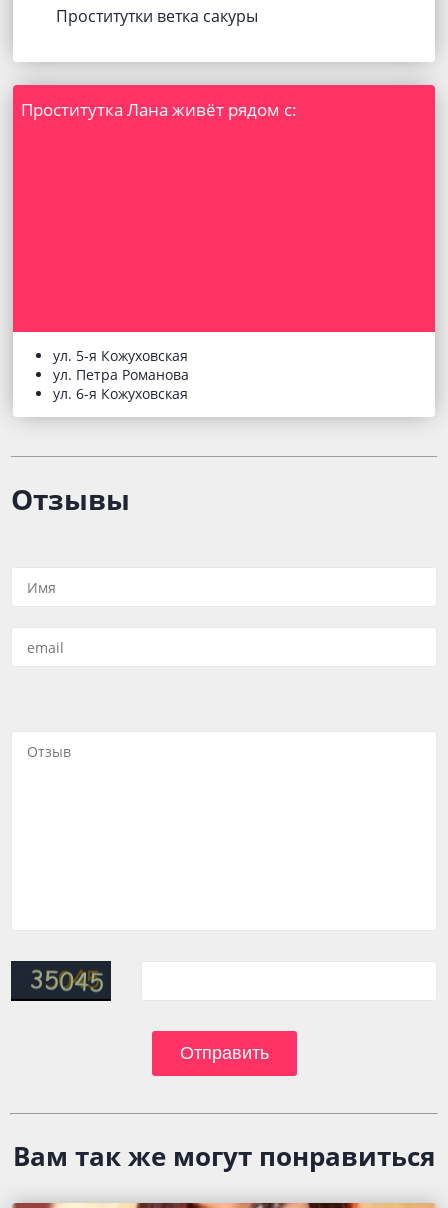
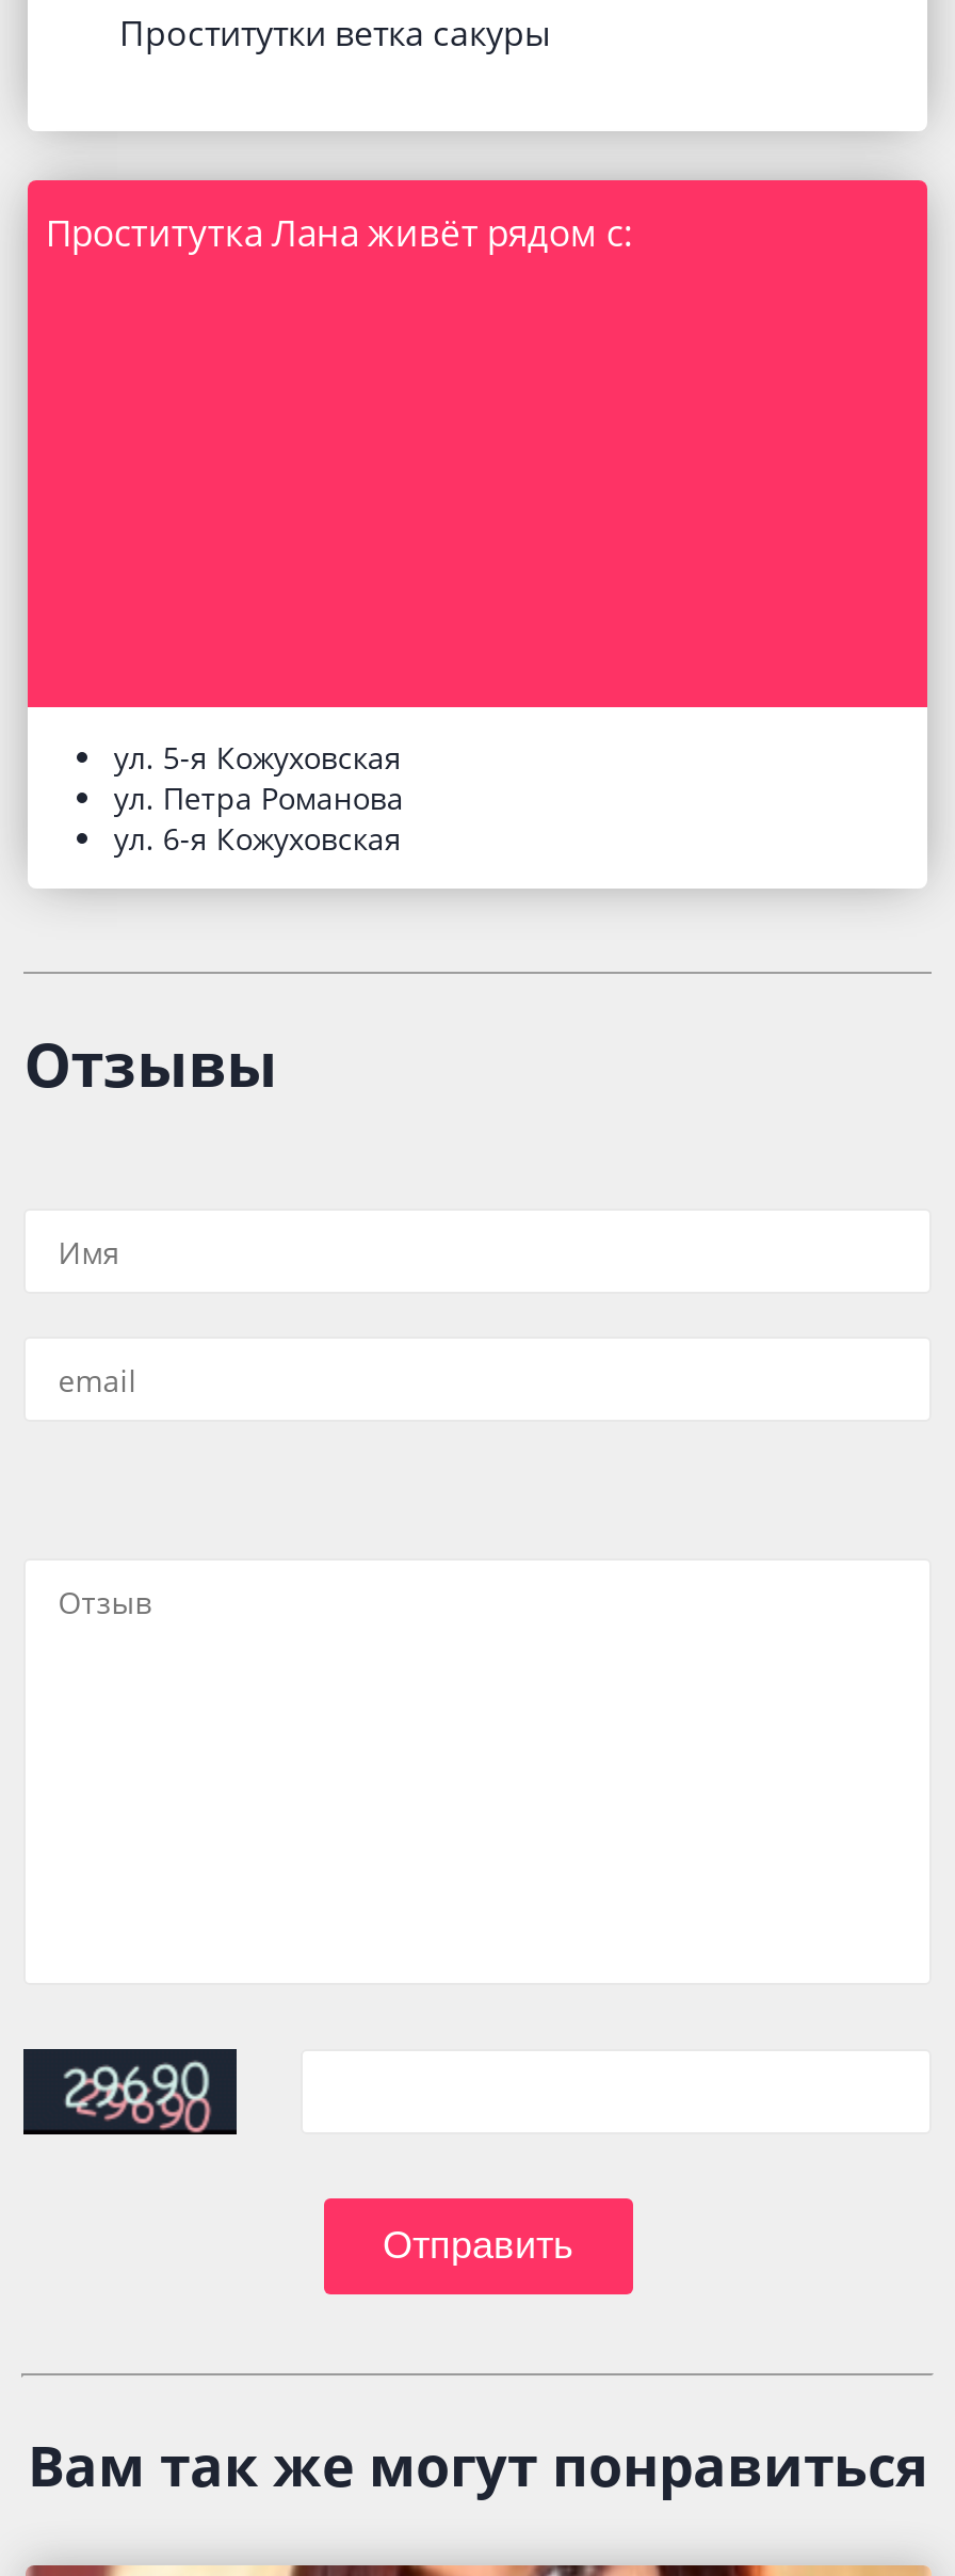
- [image]
+ [image]
